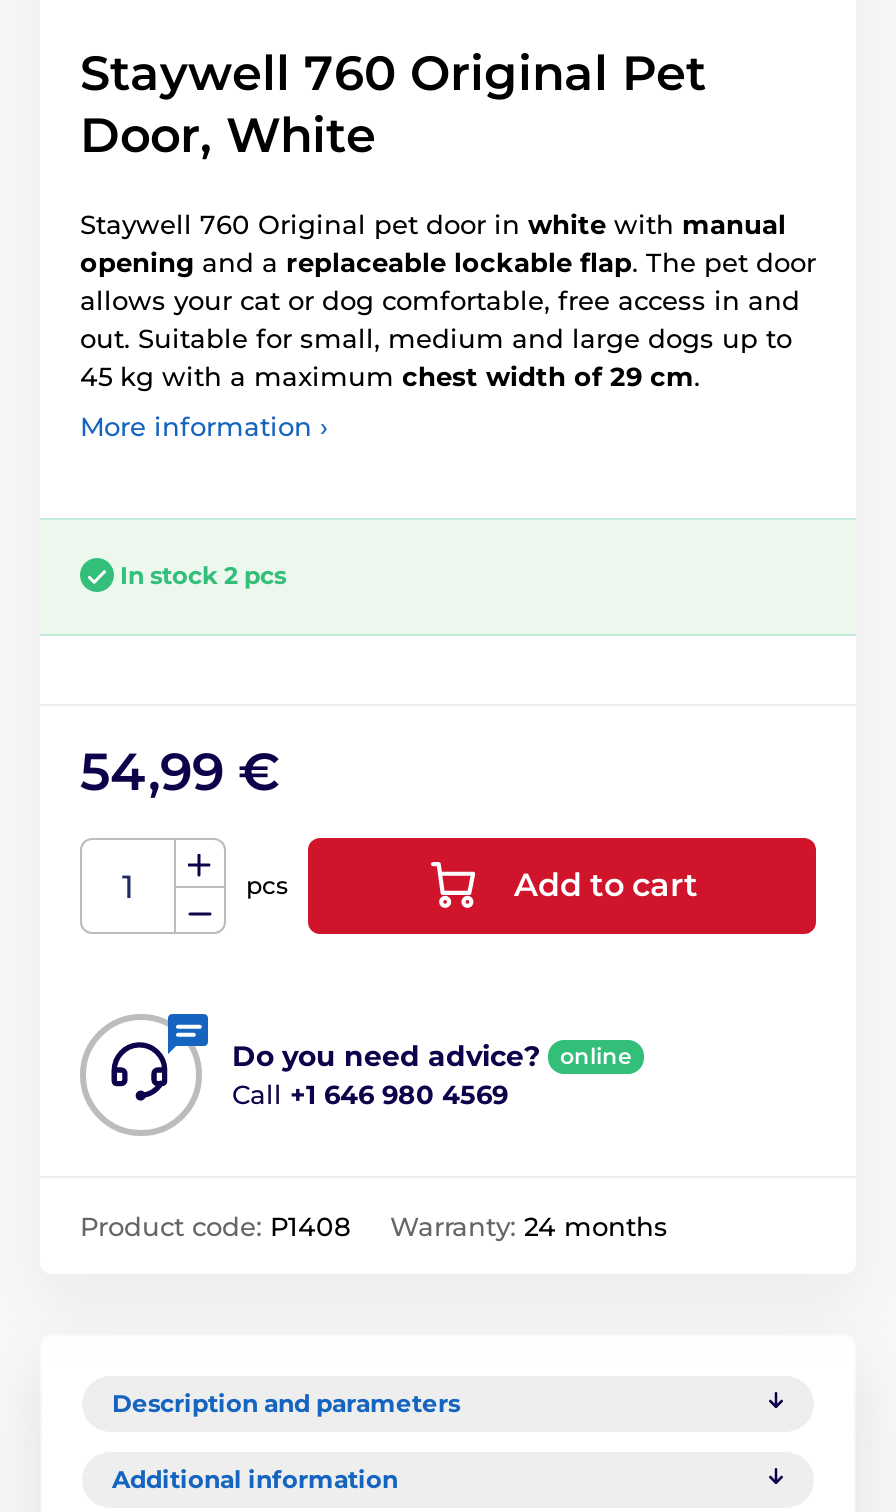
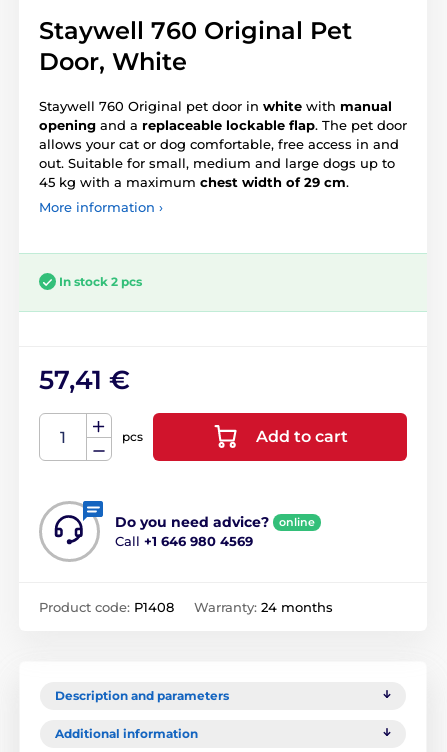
- 54,99 €
+ 57,41 €
